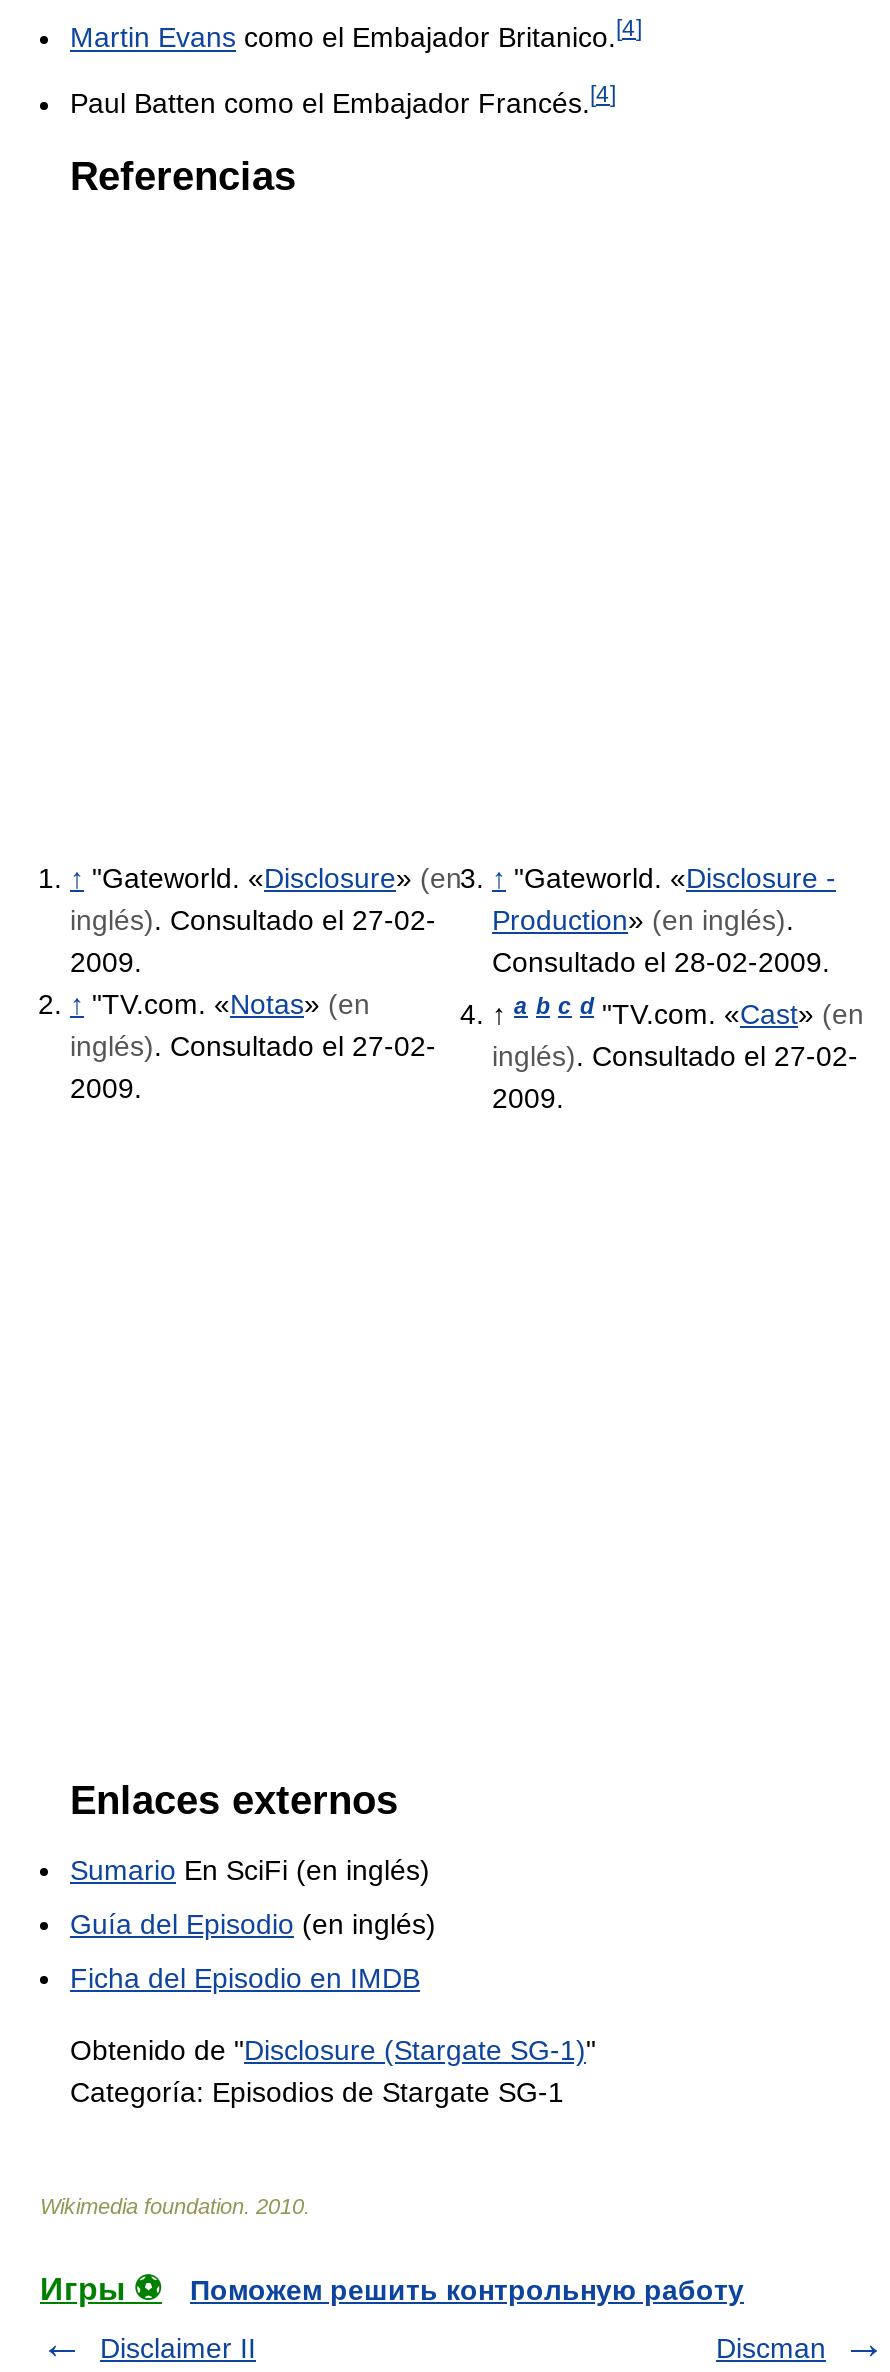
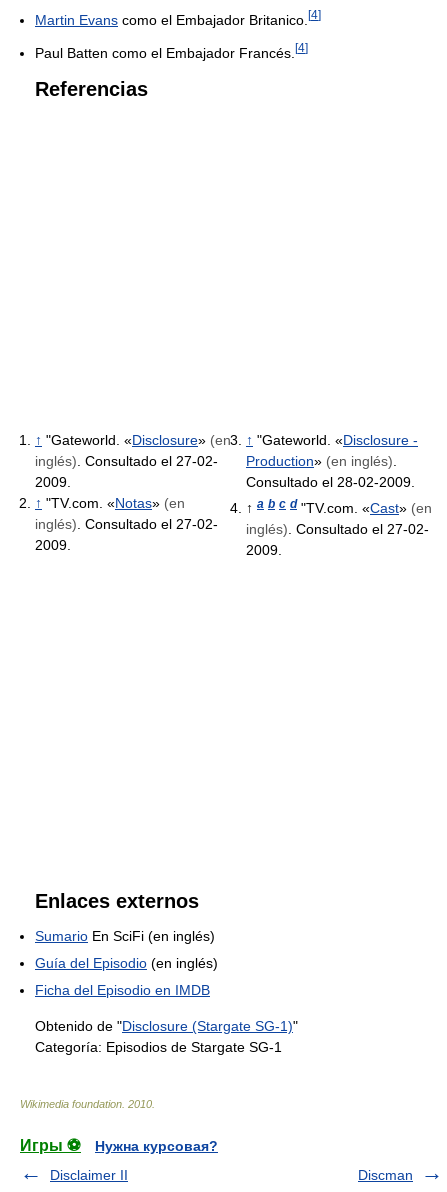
- Поможем решить контрольную работу
+ Нужна курсовая?
